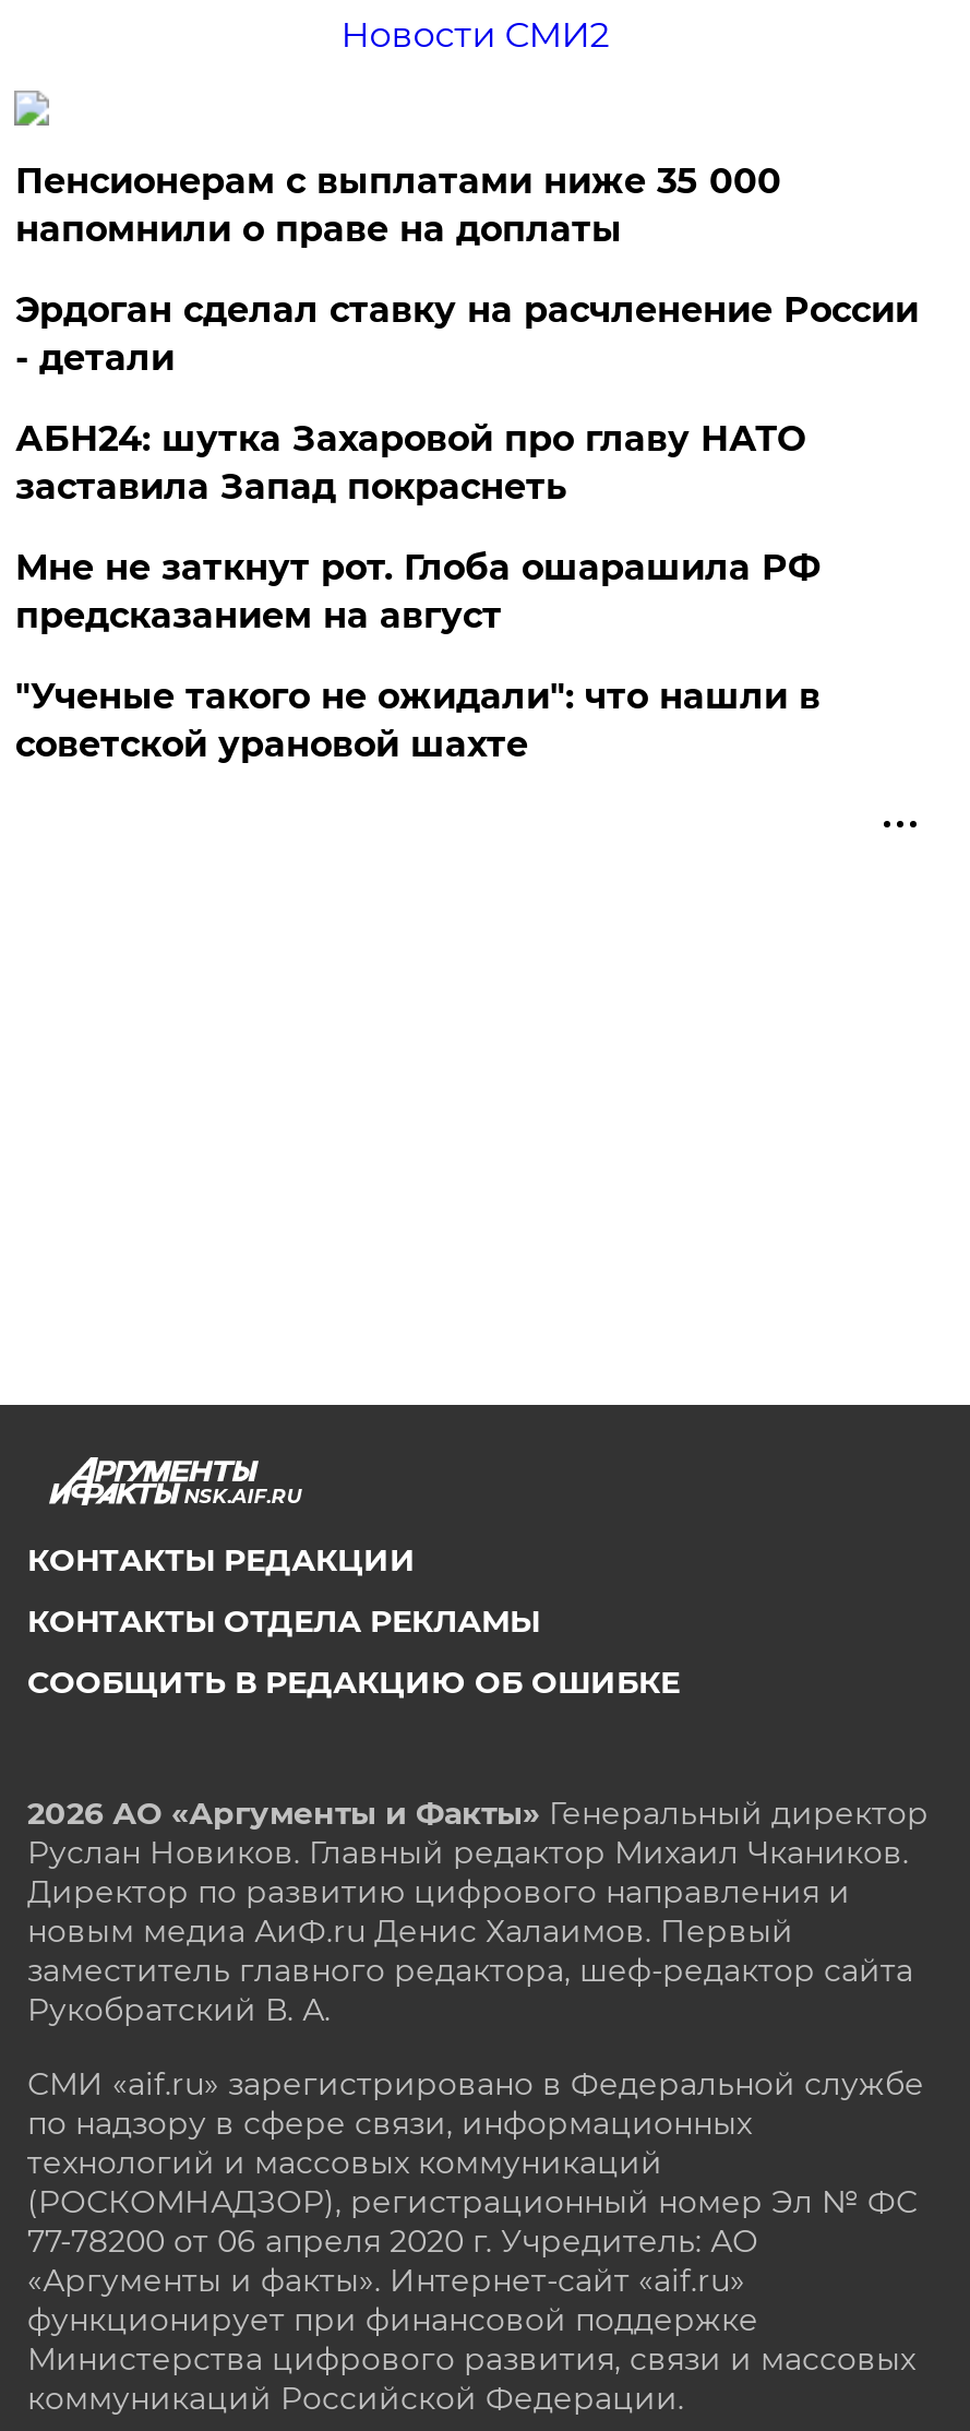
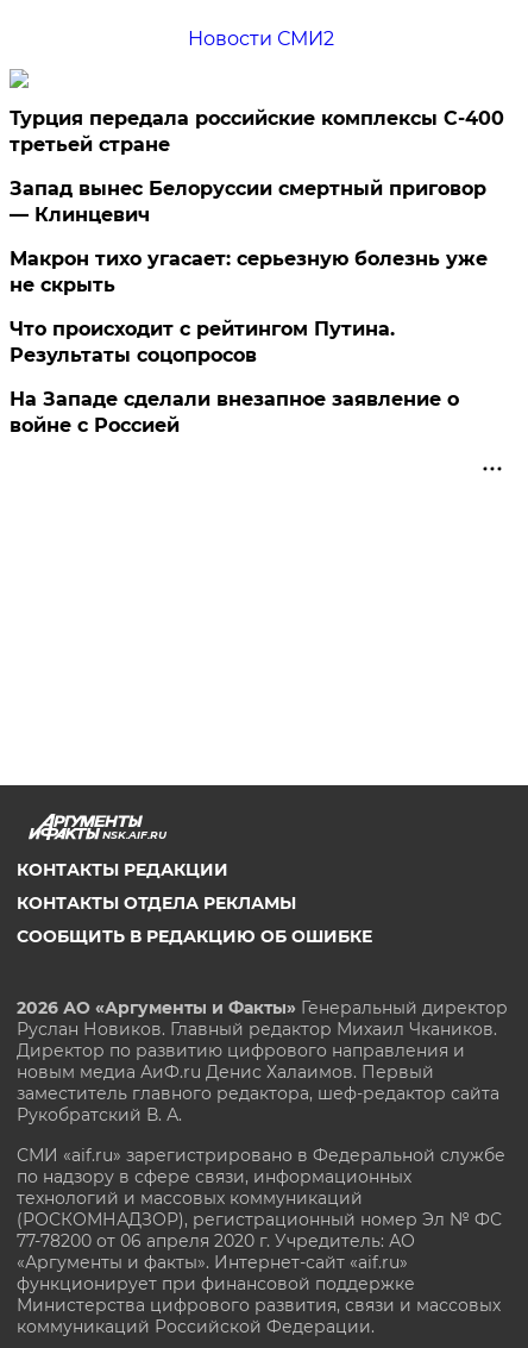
- Пенсионерам с выплатами ниже 35 000
- напомнили о праве на доплаты
+ Турция передала российские комплексы С-400
+ третьей стране

- Эрдоган сделал ставку на расчленение России
- - детали
+ Запад вынес Белоруссии смертный приговор
+ — Клинцевич

- АБН24: шутка Захаровой про главу НАТО
- заставила Запад покраснеть
+ Макрон тихо угасает: серьезную болезнь уже
+ не скрыть

- Мне не заткнут рот. Глоба ошарашила РФ
- предсказанием на август
+ Что происходит с рейтингом Путина.
+ Результаты соцопросов

- "Ученые такого не ожидали": что нашли в
- советской урановой шахте
+ На Западе сделали внезапное заявление о
+ войне с Россией
